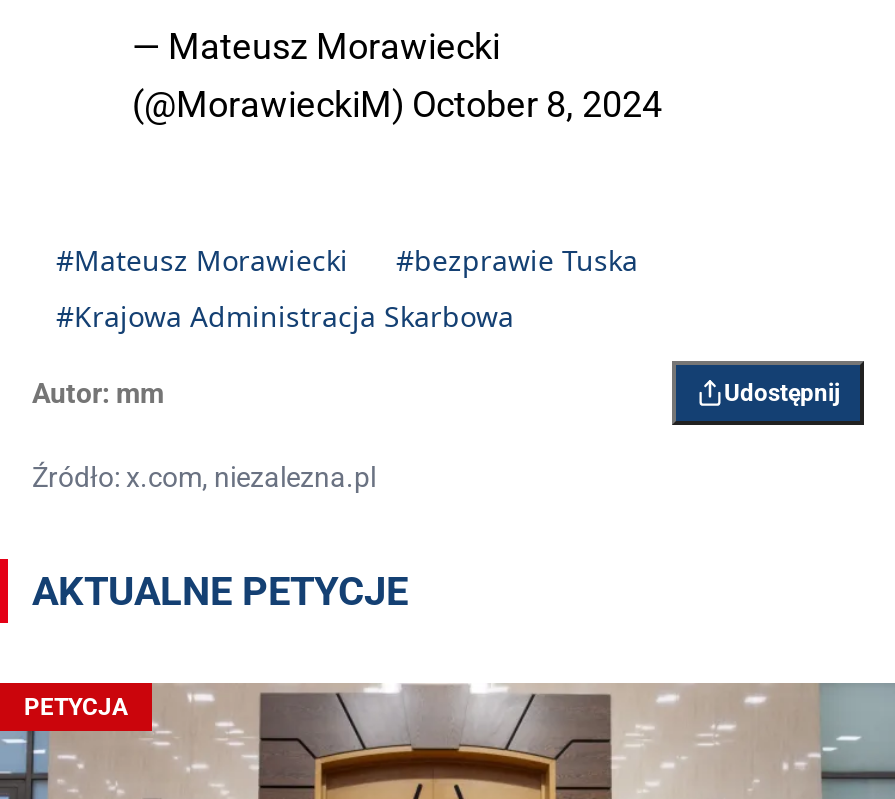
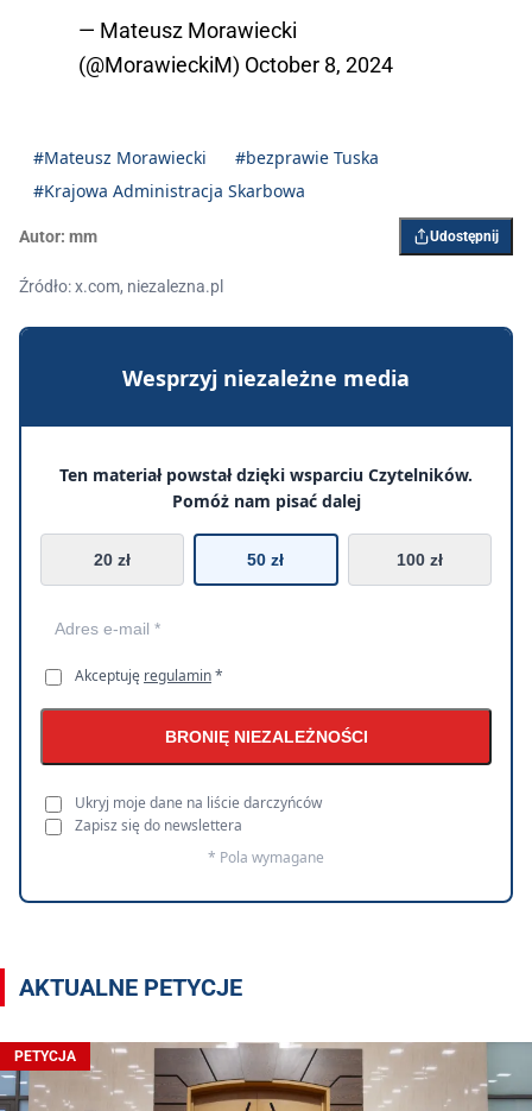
+ [image]
+ Wesprzyj niezależne media
+ Ten materiał powstał dzięki wsparciu Czytelników.
+ Pomóż nam pisać dalej
+ 20 zł
+ 50 zł
+ 100 zł

+ Akceptuję regulamin *
+ BRONIĘ NIEZALEŻNOŚCI
+ Ukryj moje dane na liście darczyńców
+ Zapisz się do newslettera
+ * Pola wymagane
